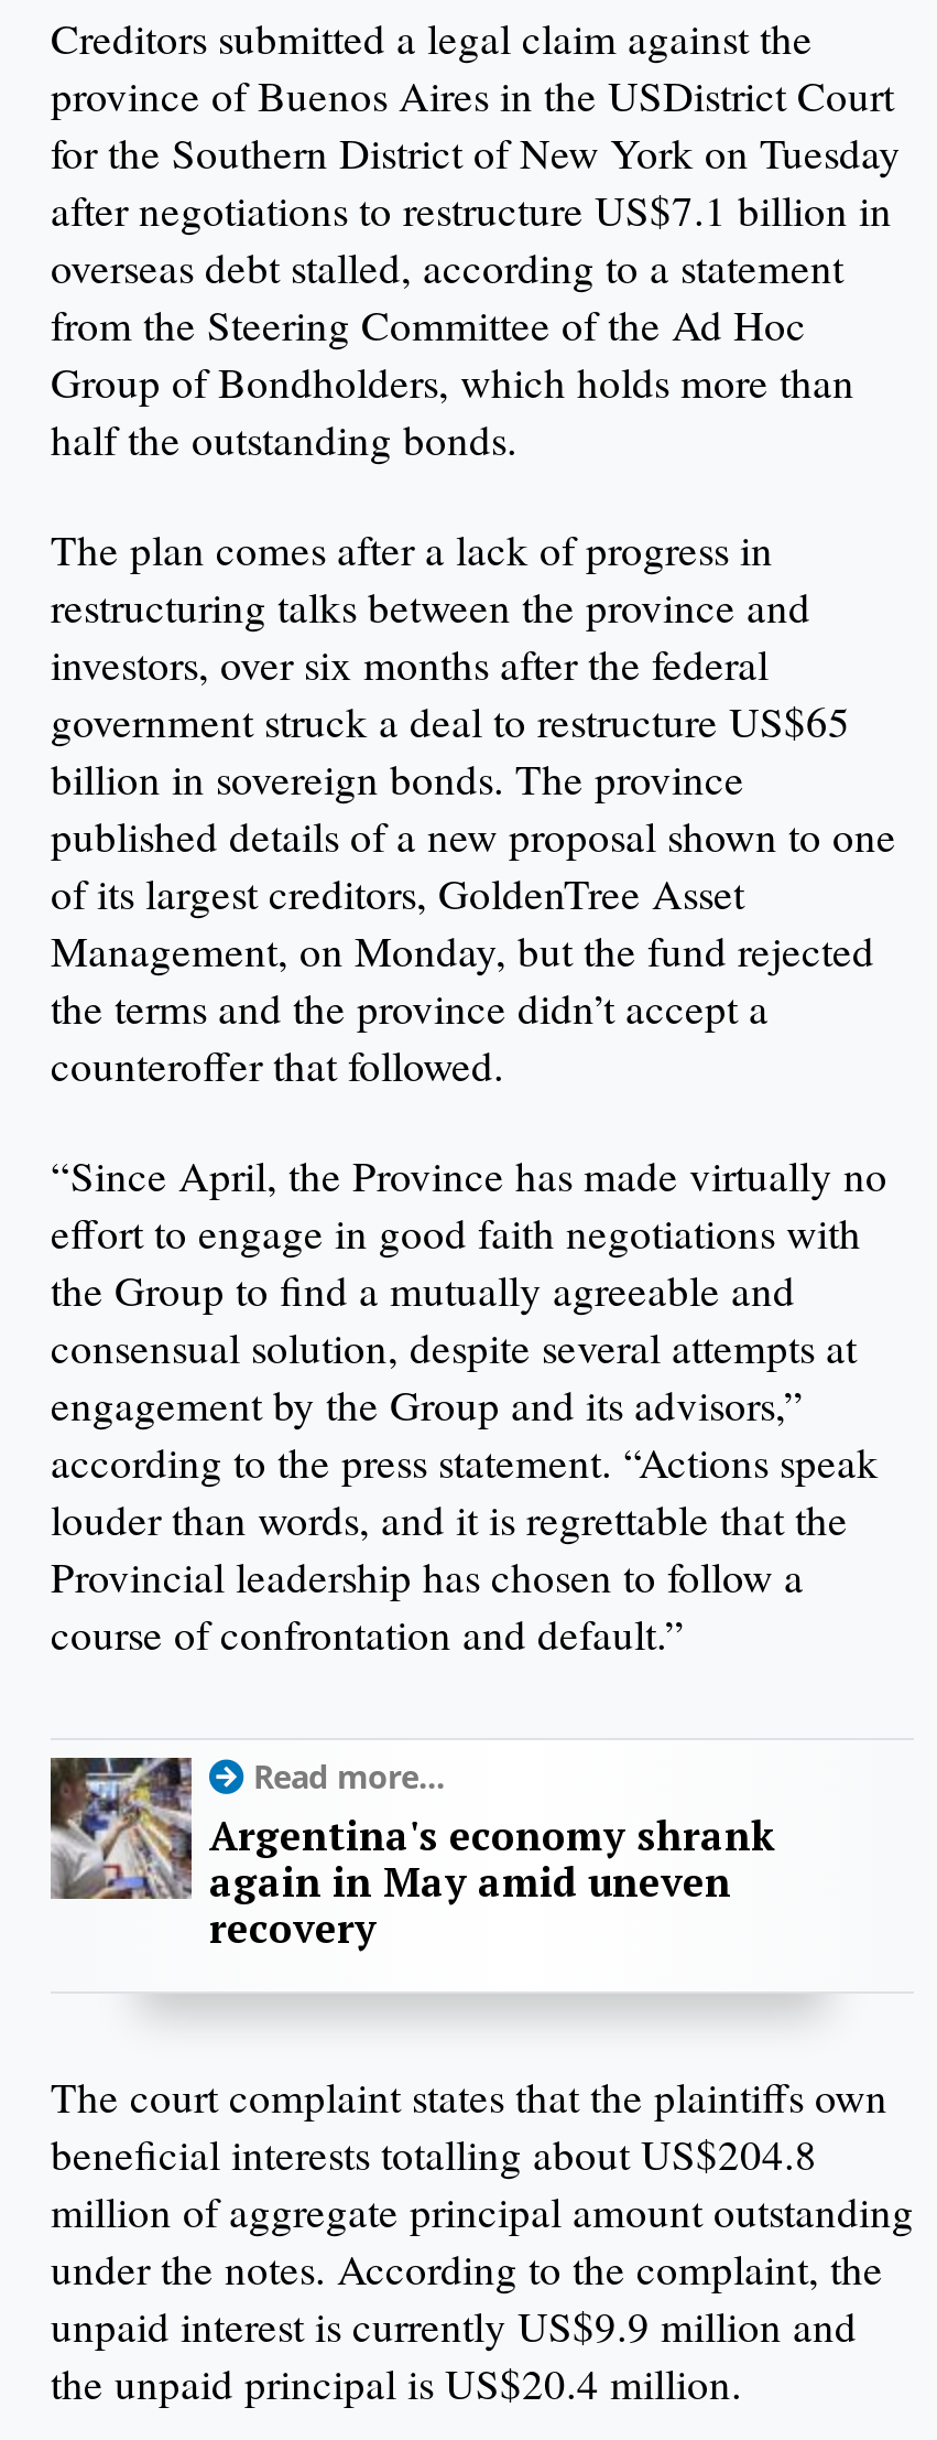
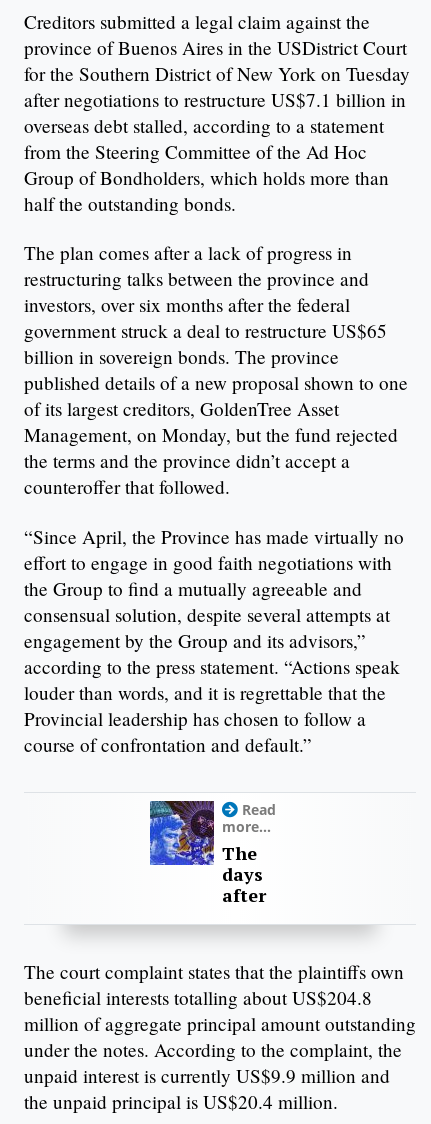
- [image]

- Read more...
- Argentina's economy shrank
- again in May amid uneven
- recovery
+ Read
+ more...
+ The
+ days
+ after
